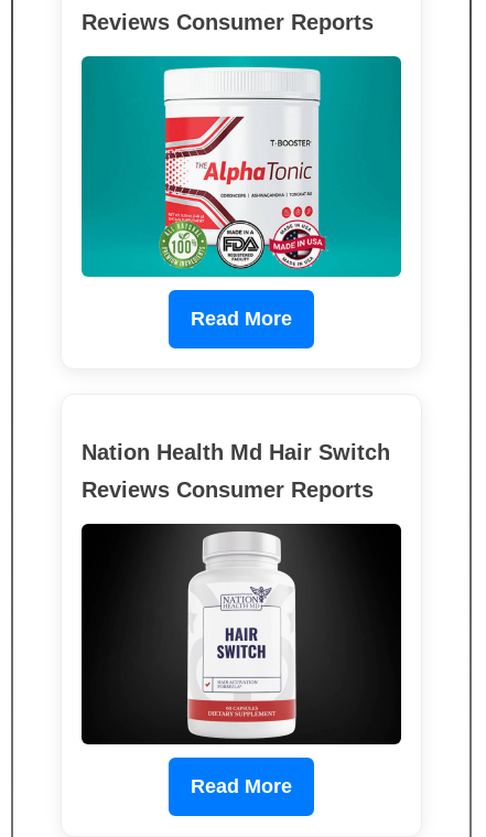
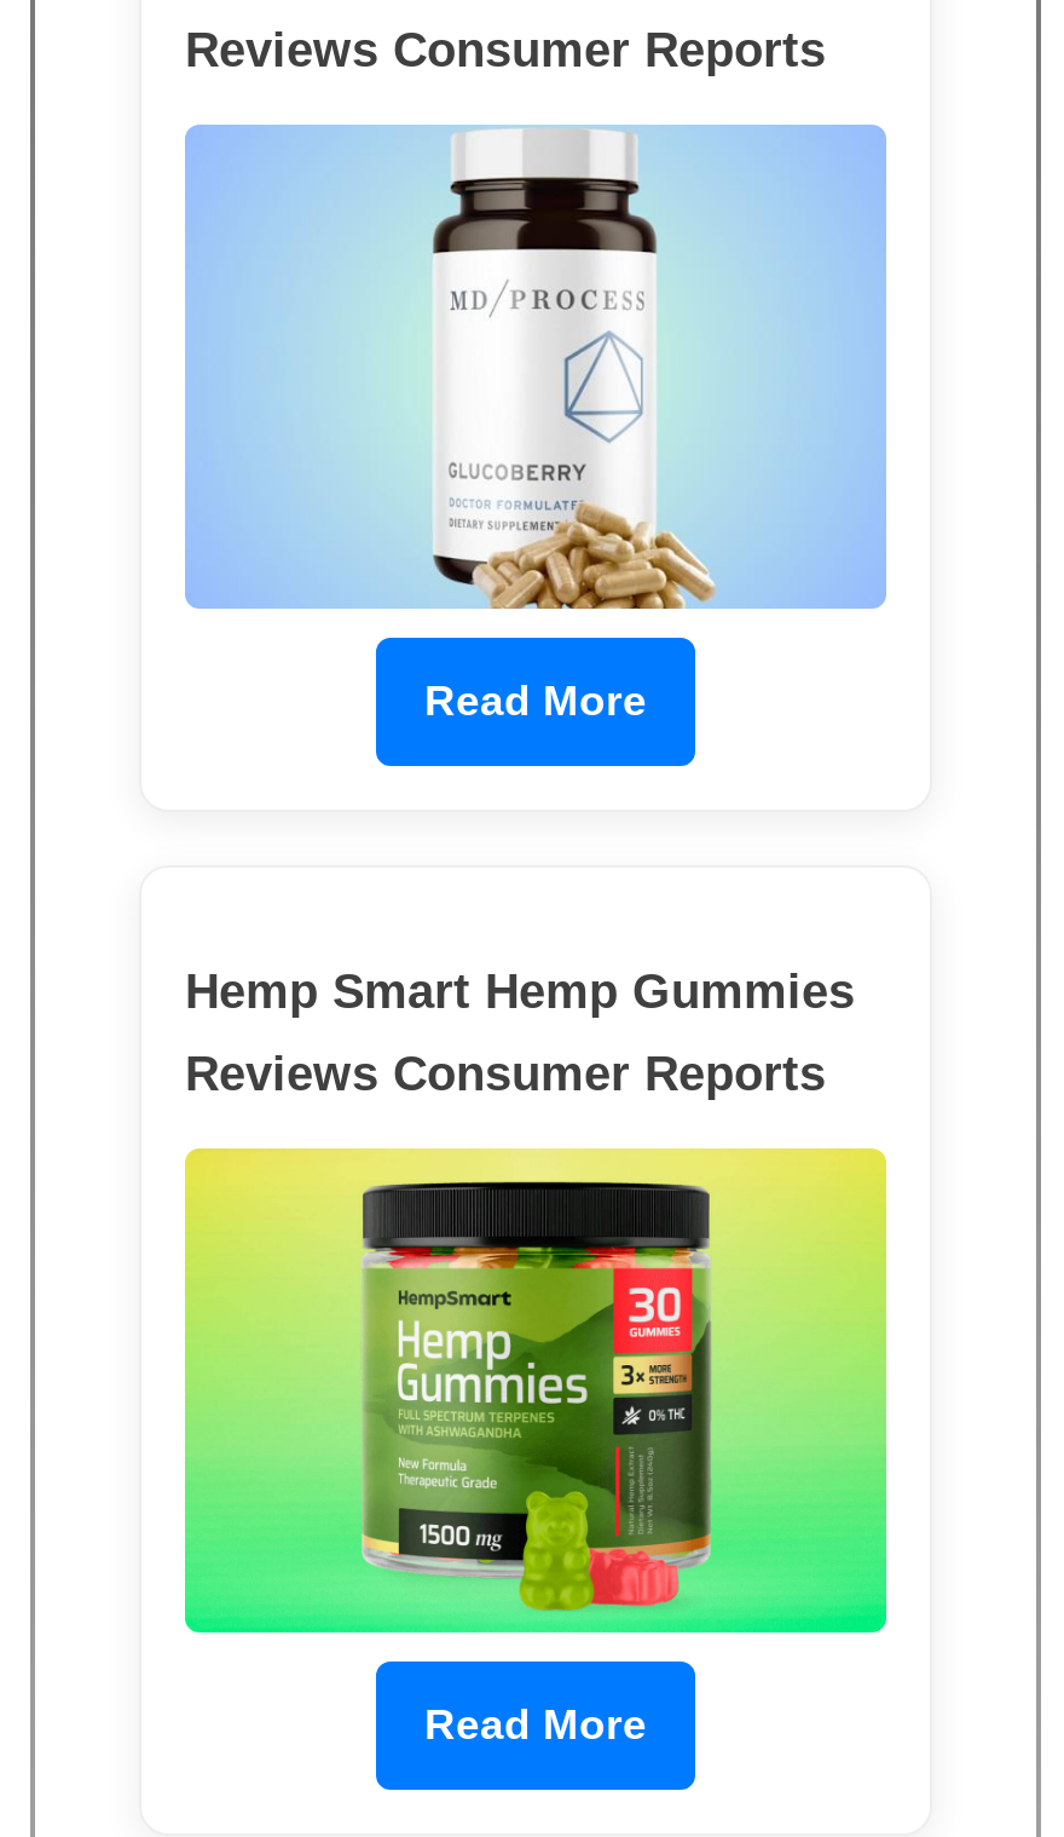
- [image]
+ [image]

- Nation Health Md Hair Switch
+ Hemp Smart Hemp Gummies

- [image]
+ [image]
